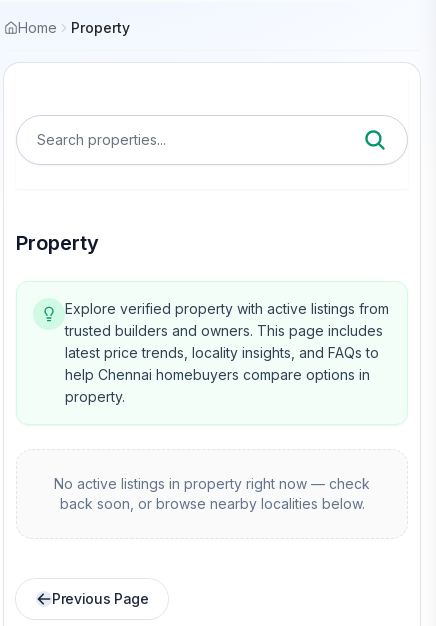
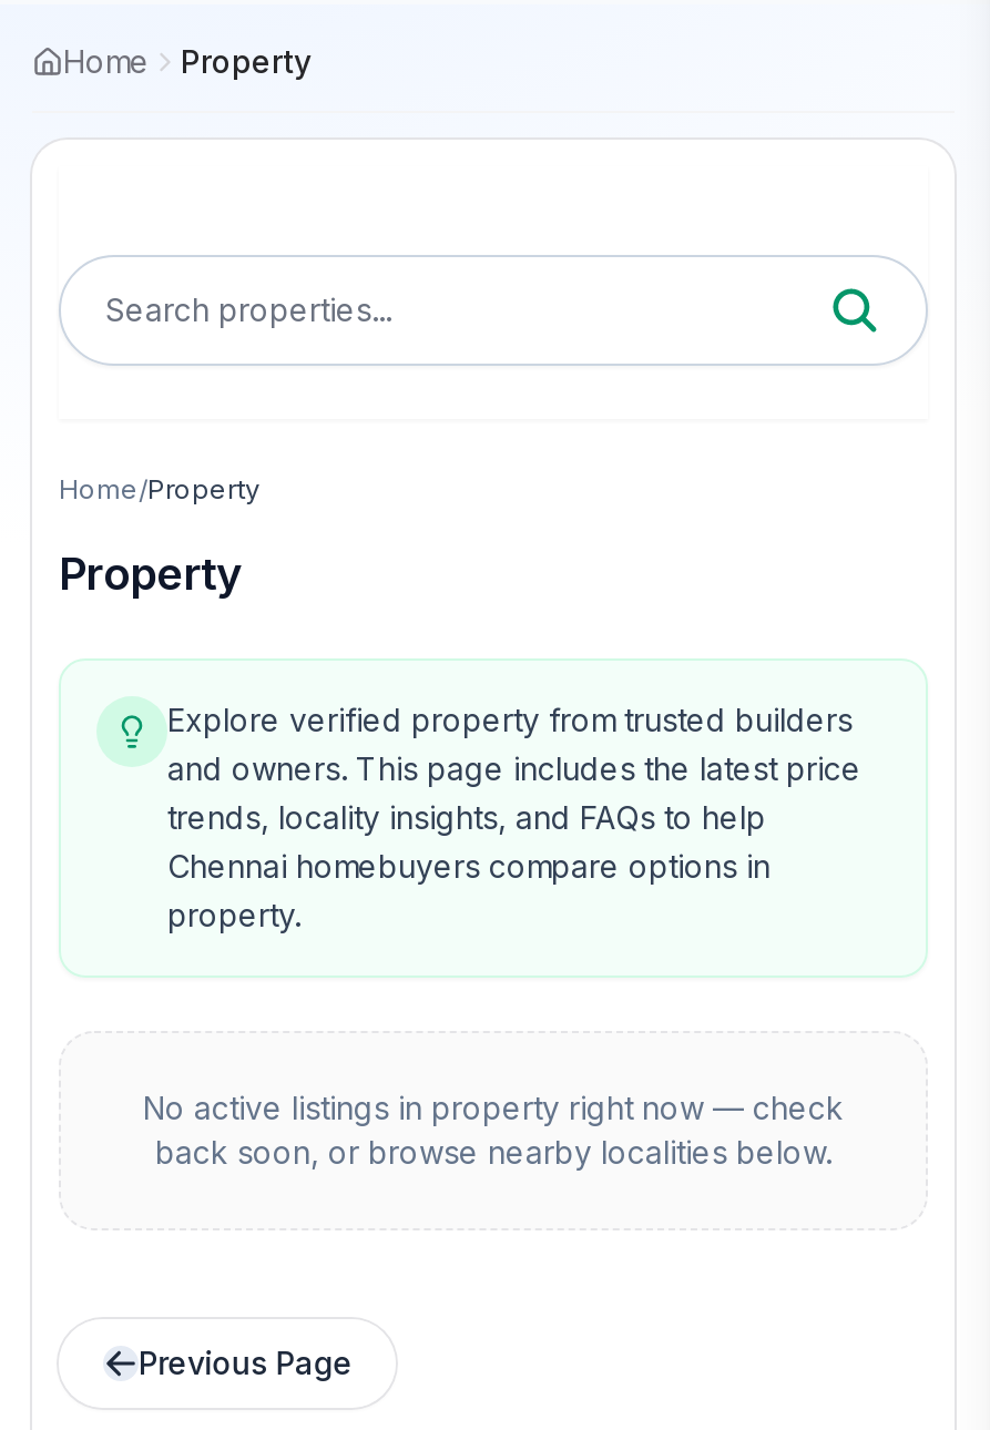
+ Home/Property

- Explore verified property with active listings from
- trusted builders and owners. This page includes
- latest price trends, locality insights, and FAQs to
- help Chennai homebuyers compare options in
+ Explore verified property from trusted builders
+ and owners. This page includes the latest price
+ trends, locality insights, and FAQs to help
+ Chennai homebuyers compare options in
